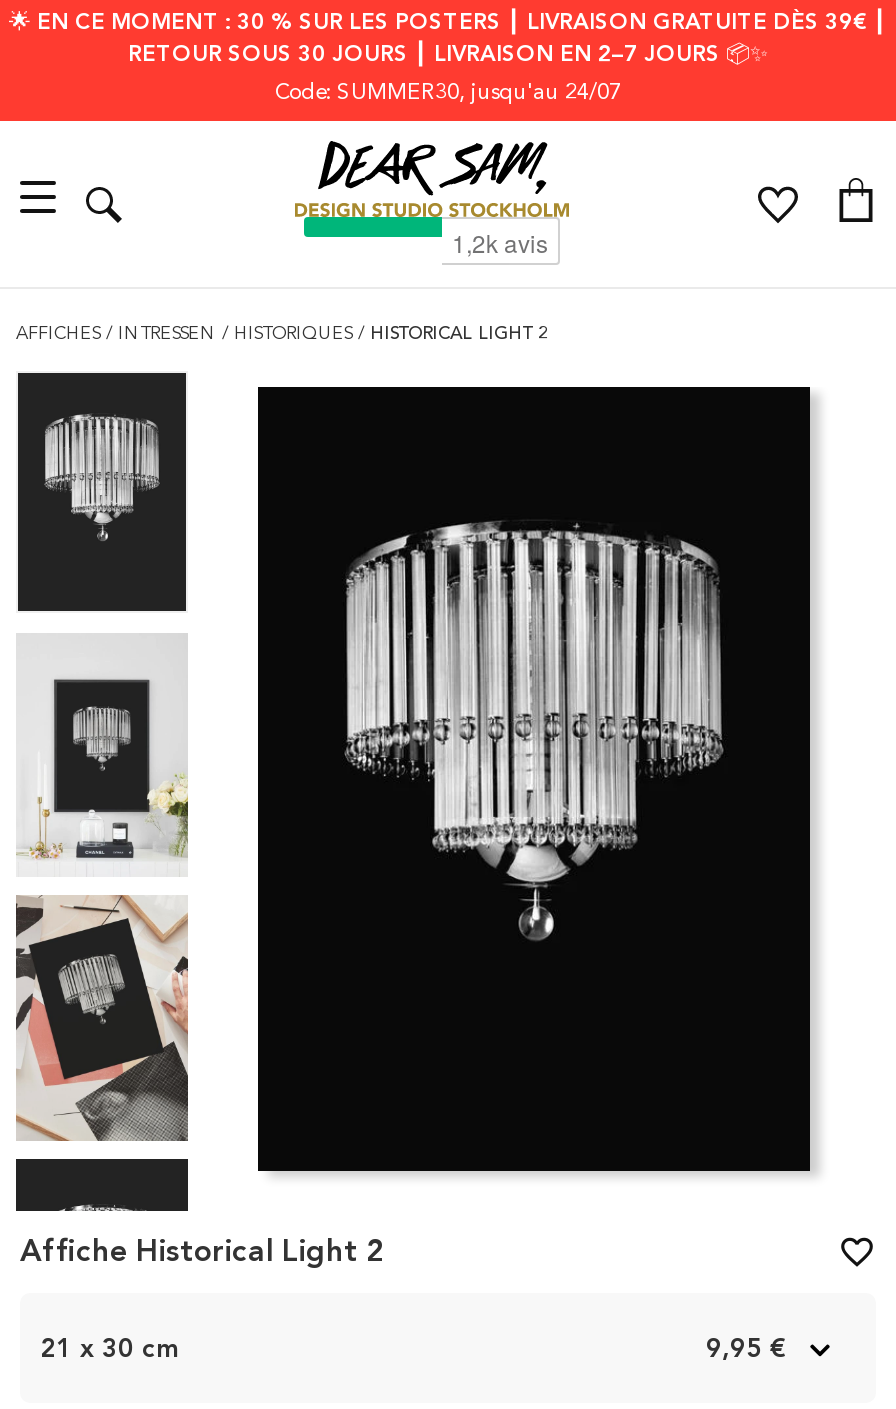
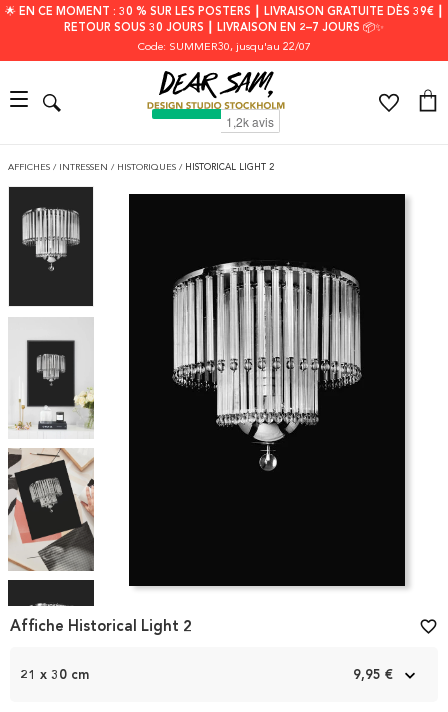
- Code: SUMMER30, jusqu'au 24/07
+ Code: SUMMER30, jusqu'au 22/07
